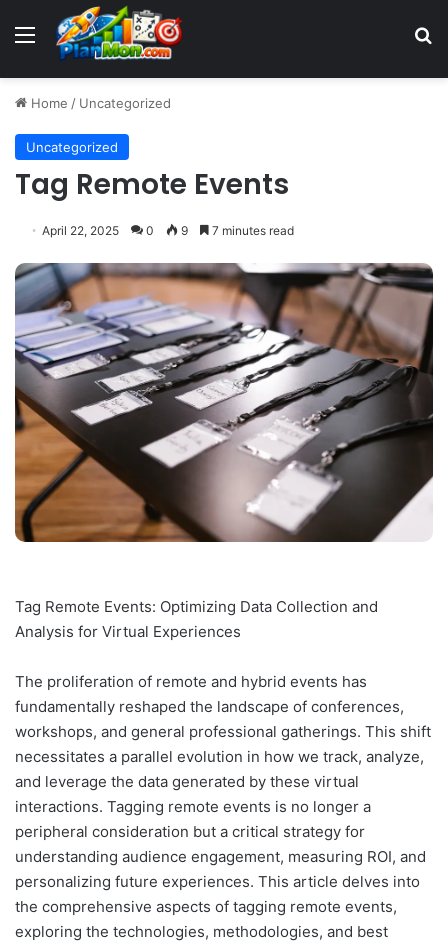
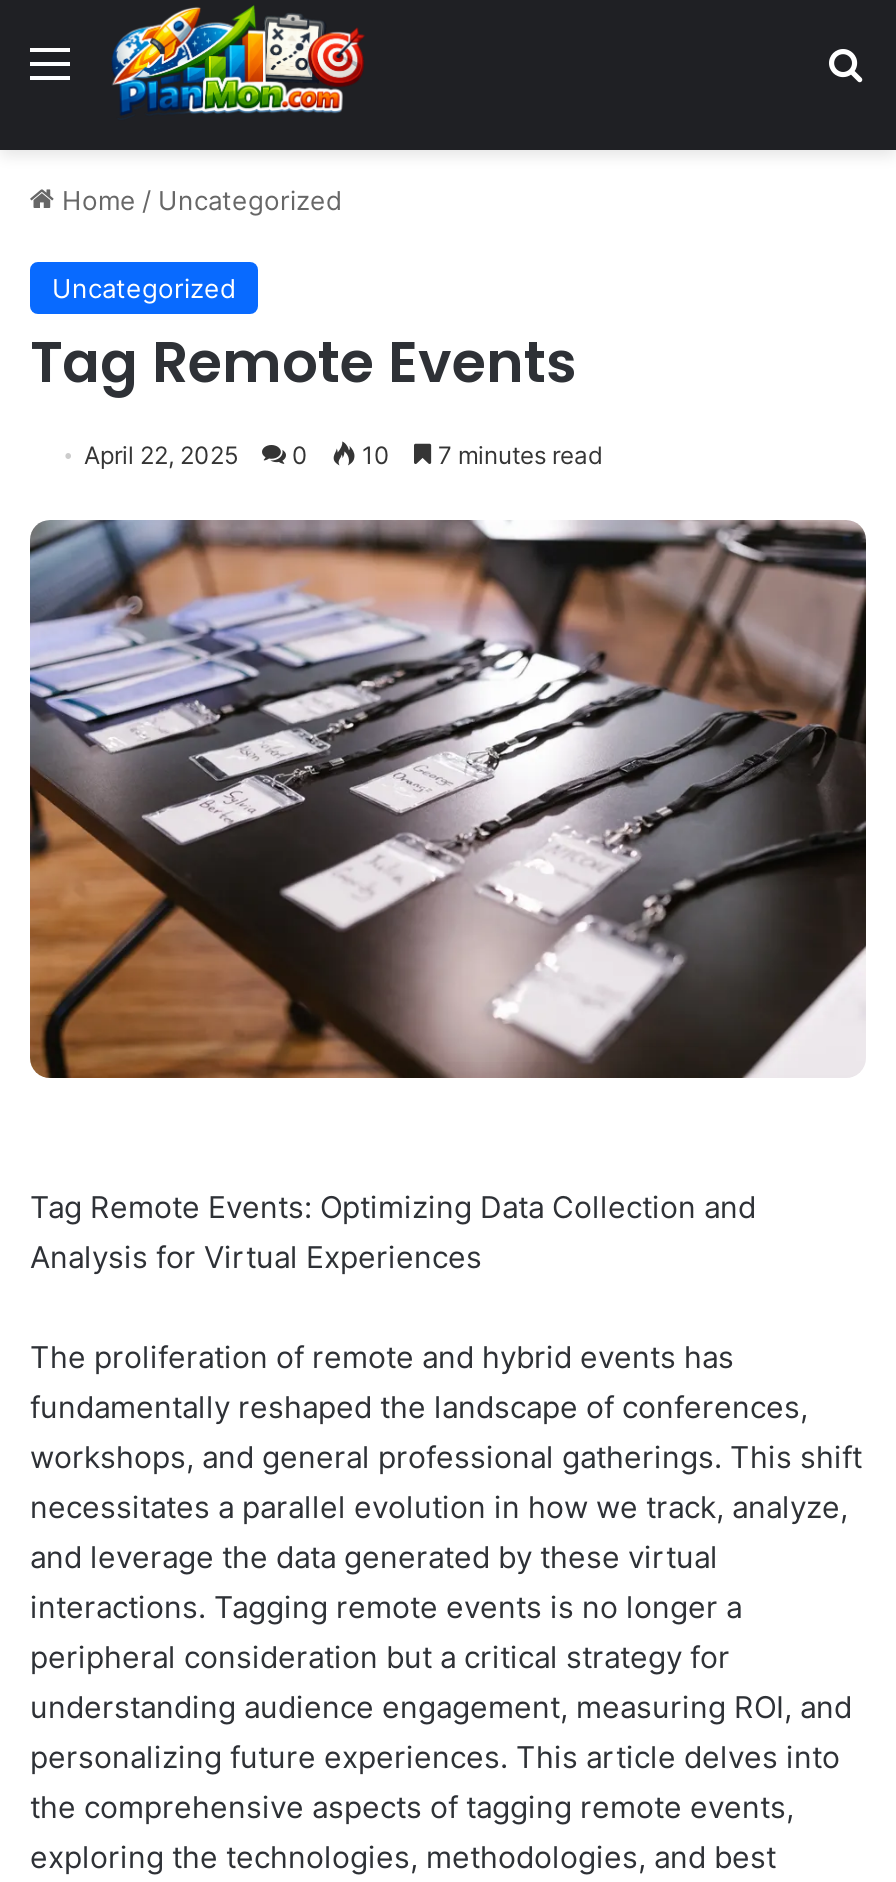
- April 22, 2025 0 9 7 minutes read
+ April 22, 2025 0 10 7 minutes read
